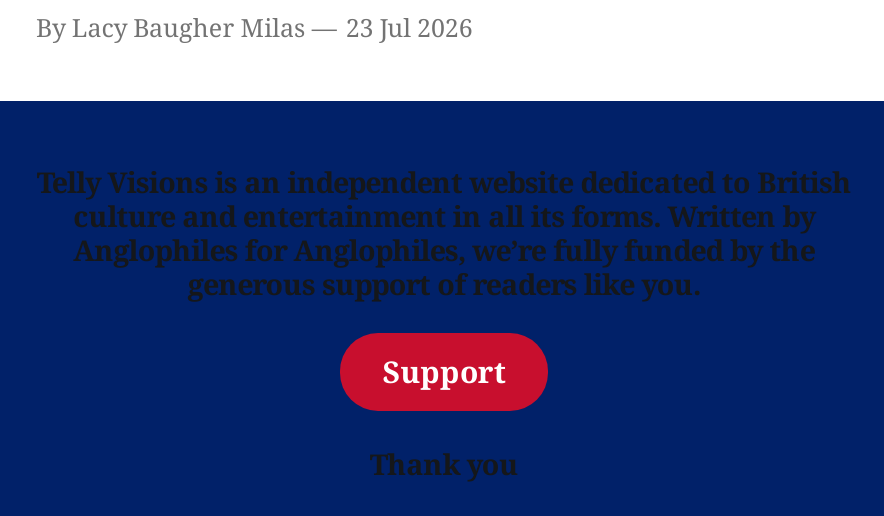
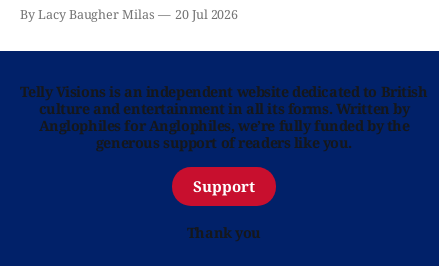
- By Lacy Baugher Milas 23 Jul 2026
+ By Lacy Baugher Milas 20 Jul 2026
